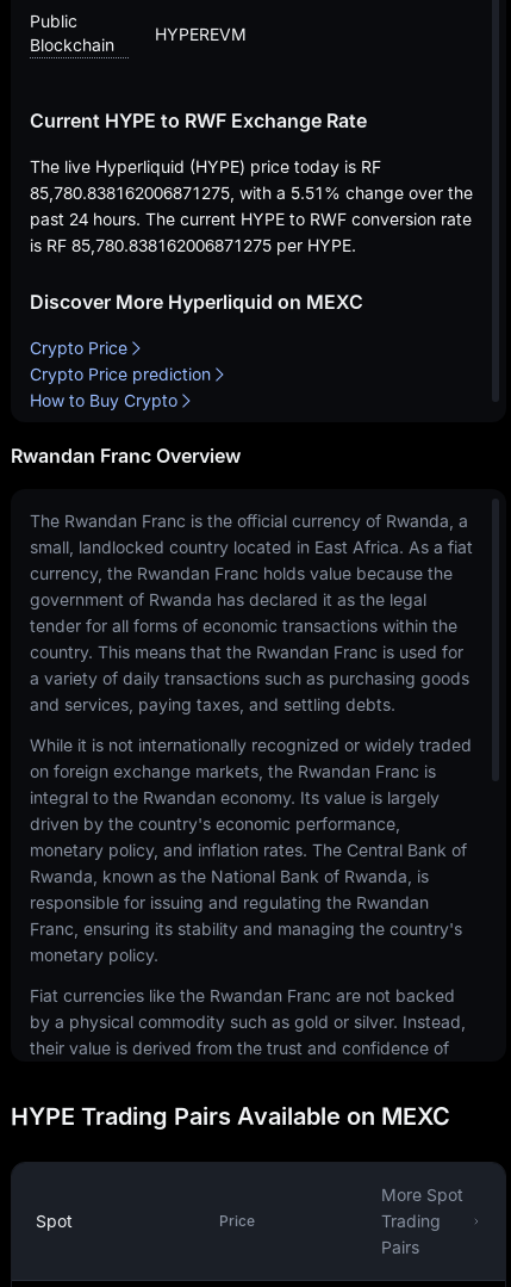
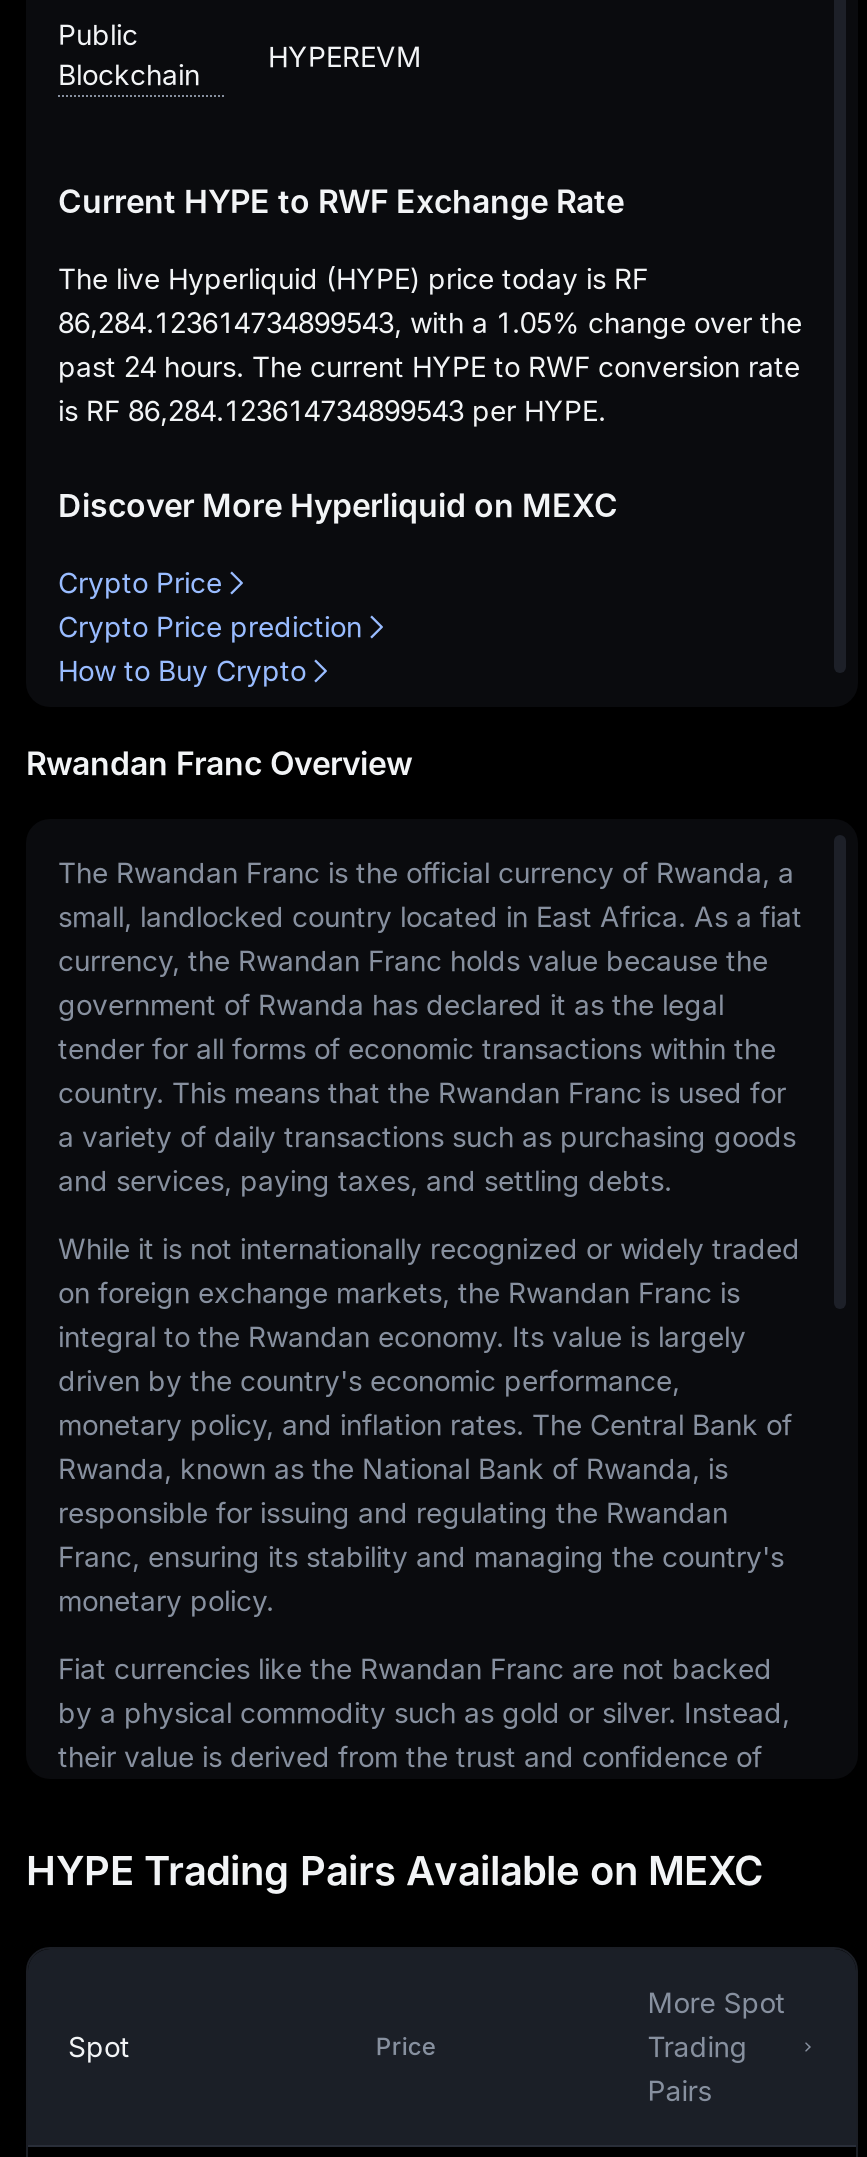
- 85,780.838162006871275, with a 5.51% change over the
+ 86,284.123614734899543, with a 1.05% change over the

- is RF 85,780.838162006871275 per HYPE.
+ is RF 86,284.123614734899543 per HYPE.
